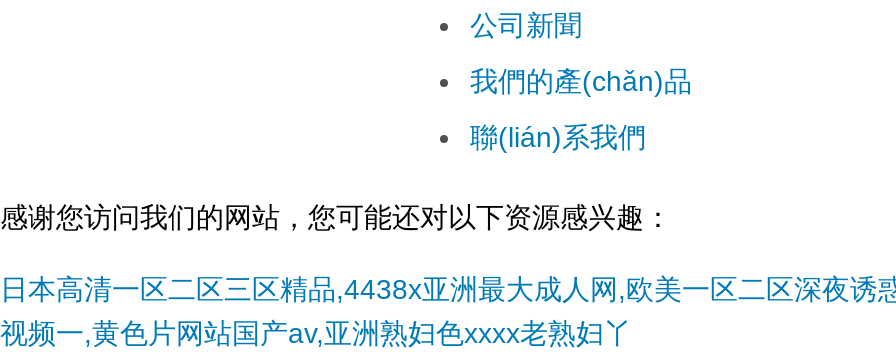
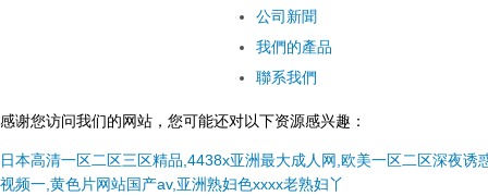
- 我們的產(chǎn)品
+ 我們的產品

- 聯(lián)系我們
+ 聯系我們
